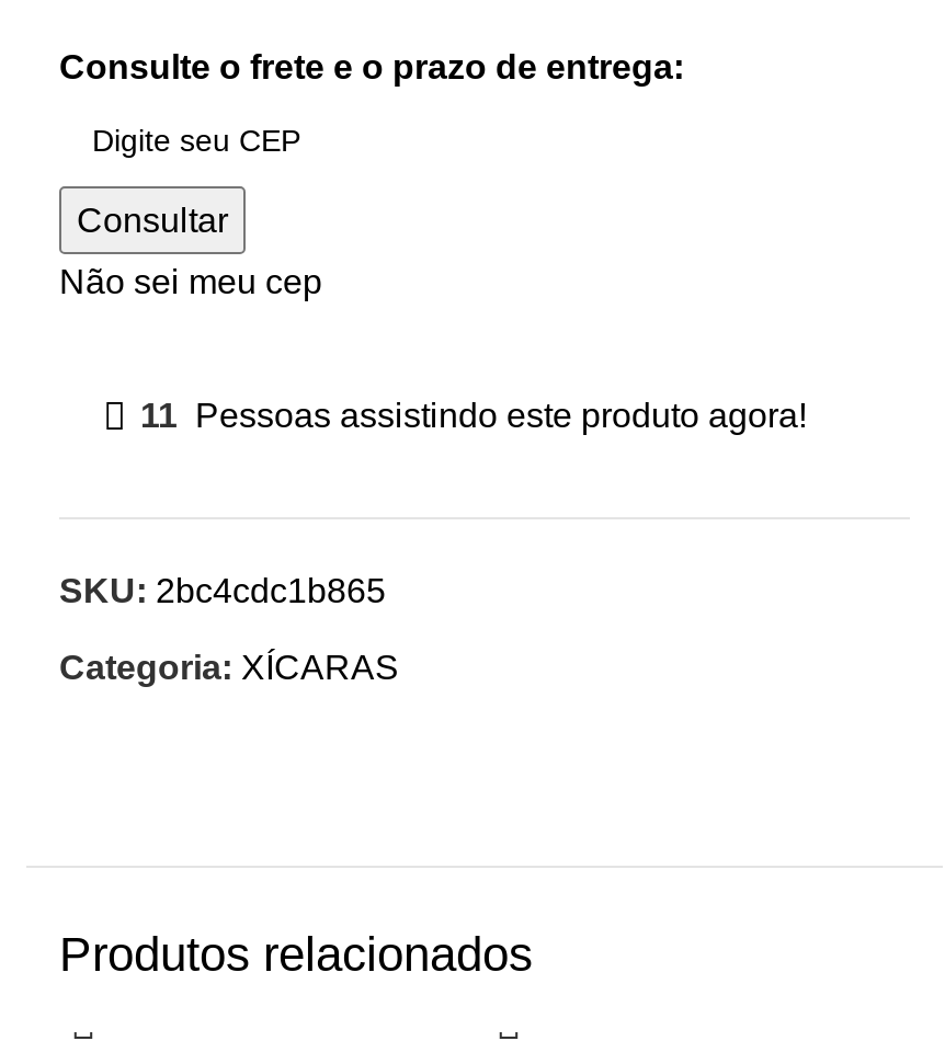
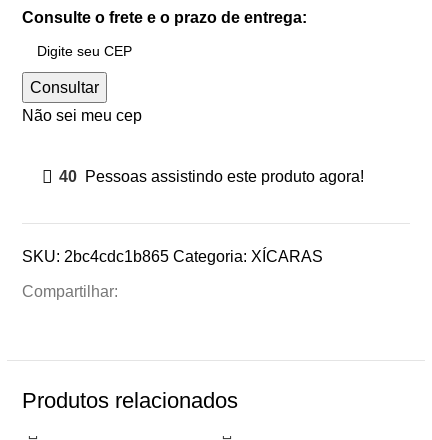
- 11 Pessoas assistindo este produto agora!
+ 40 Pessoas assistindo este produto agora!

- SKU: 2bc4cdc1b865
+ SKU: 2bc4cdc1b865 Categoria: XÍCARAS

- Categoria: XÍCARAS
+ Compartilhar:
